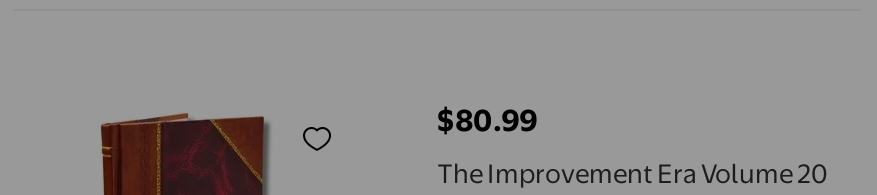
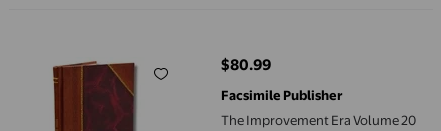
+ Facsimile Publisher
